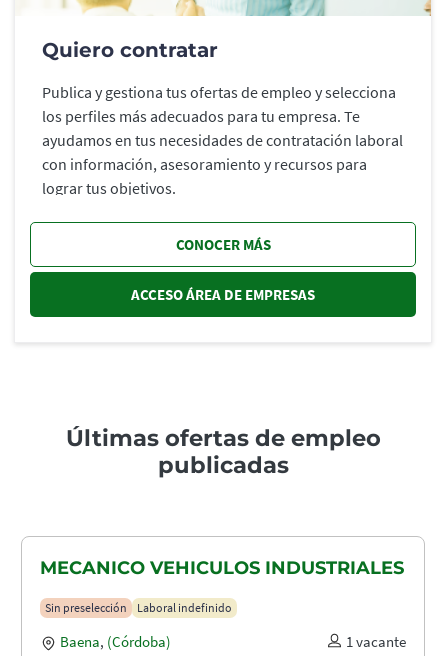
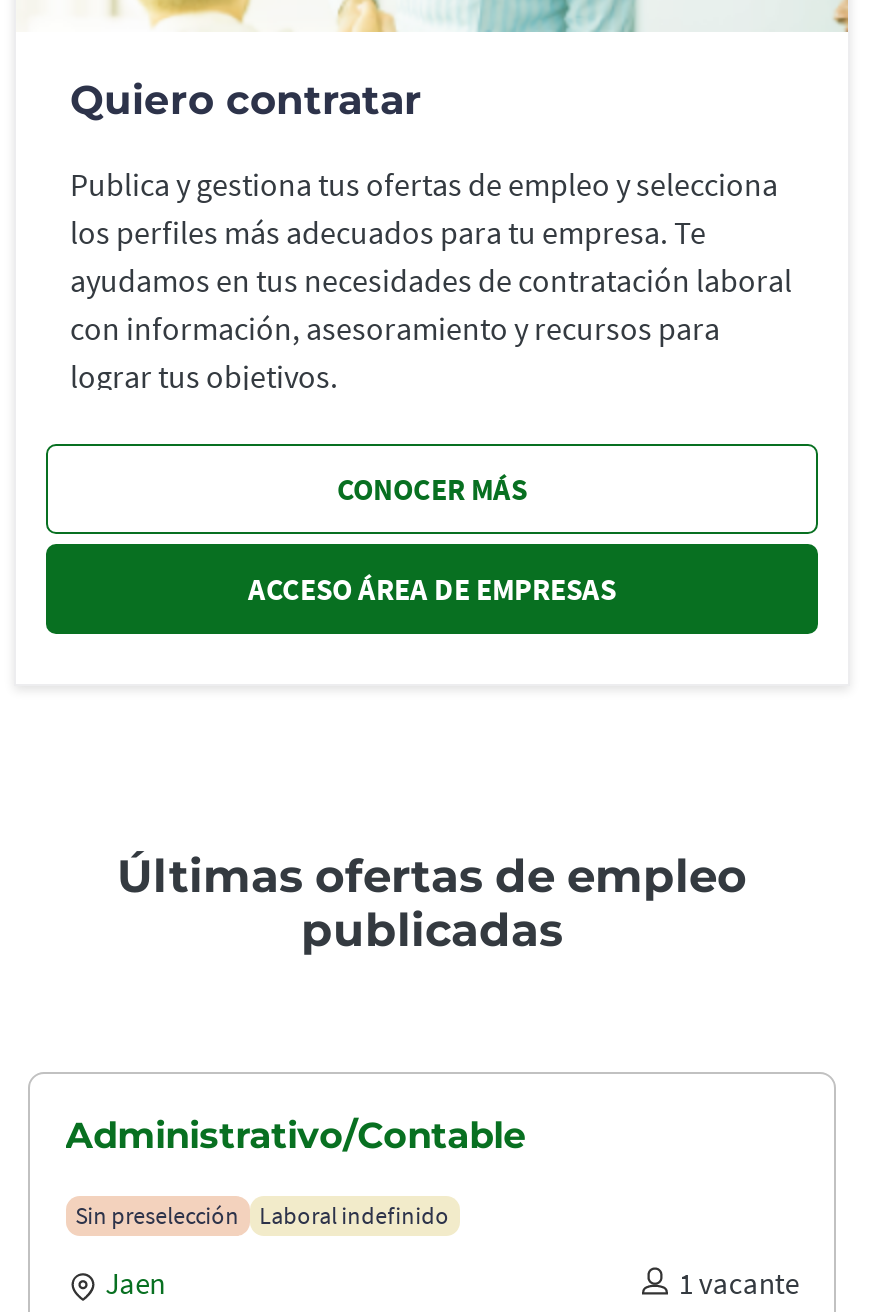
- MECANICO VEHICULOS INDUSTRIALES
+ Administrativo/Contable

- Baena, (Córdoba)
+ Jaen
